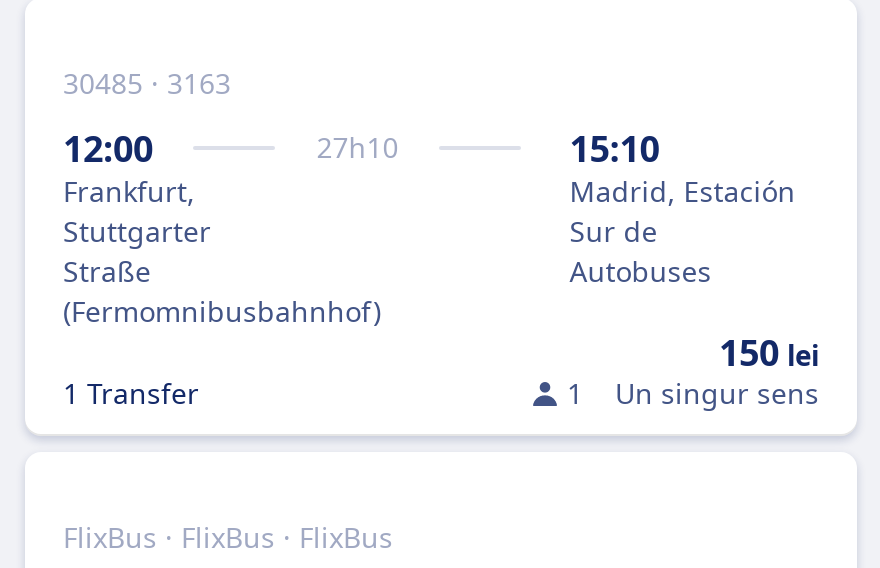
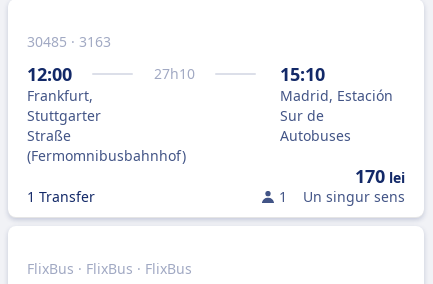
- 150 lei
+ 170 lei
